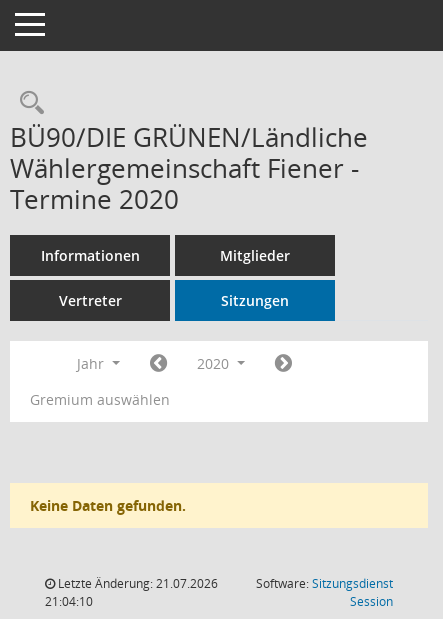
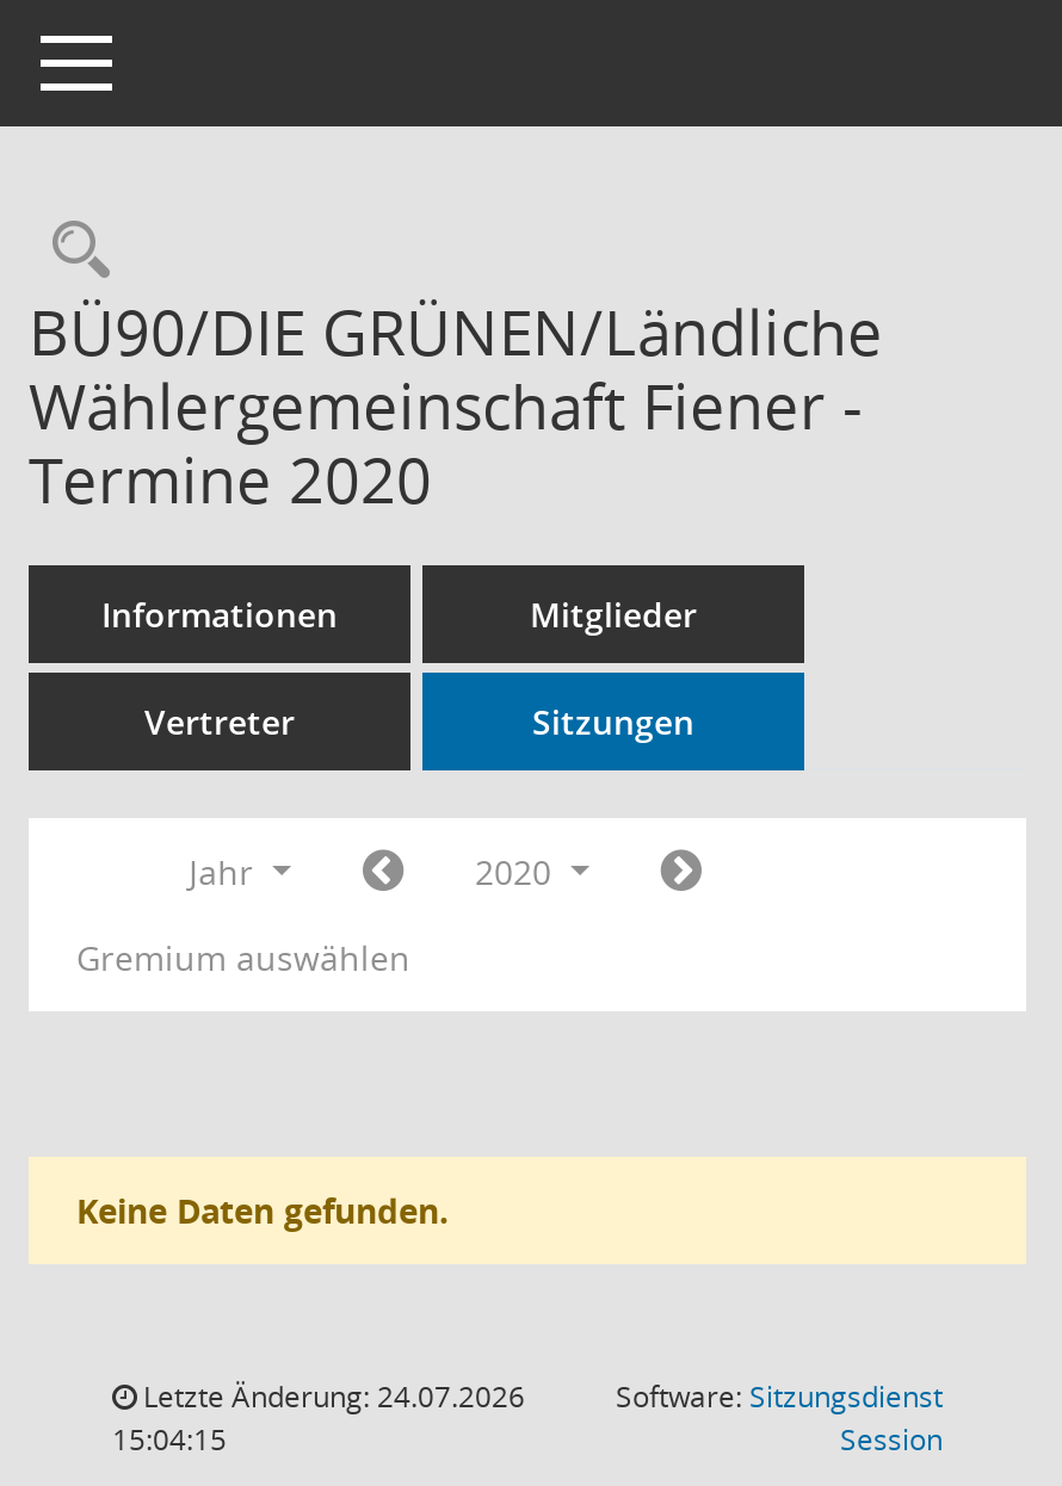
- Letzte Änderung: 21.07.2026
+ Letzte Änderung: 24.07.2026

- 21:04:10
+ 15:04:15
